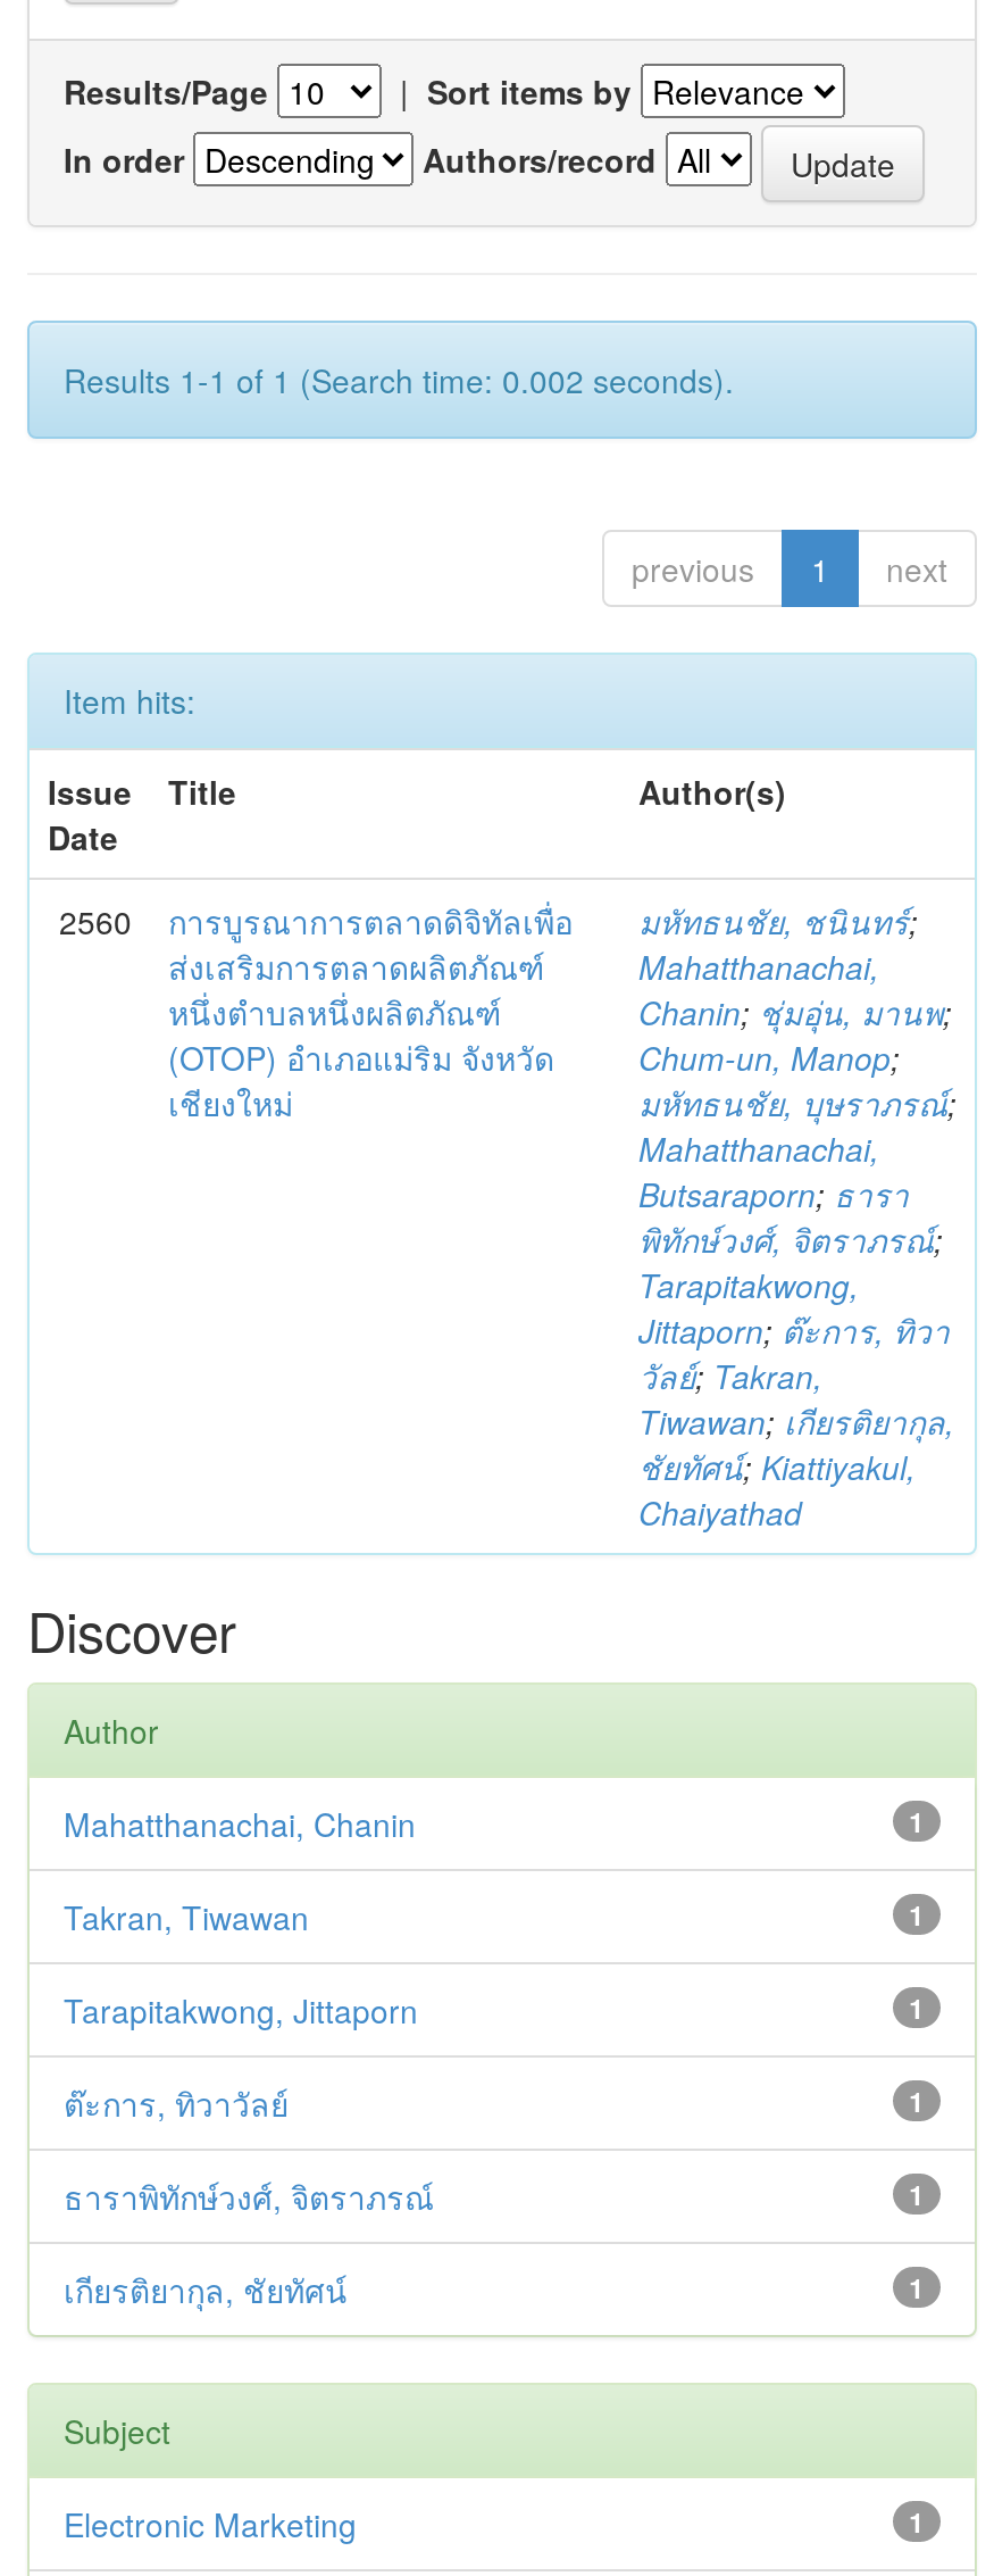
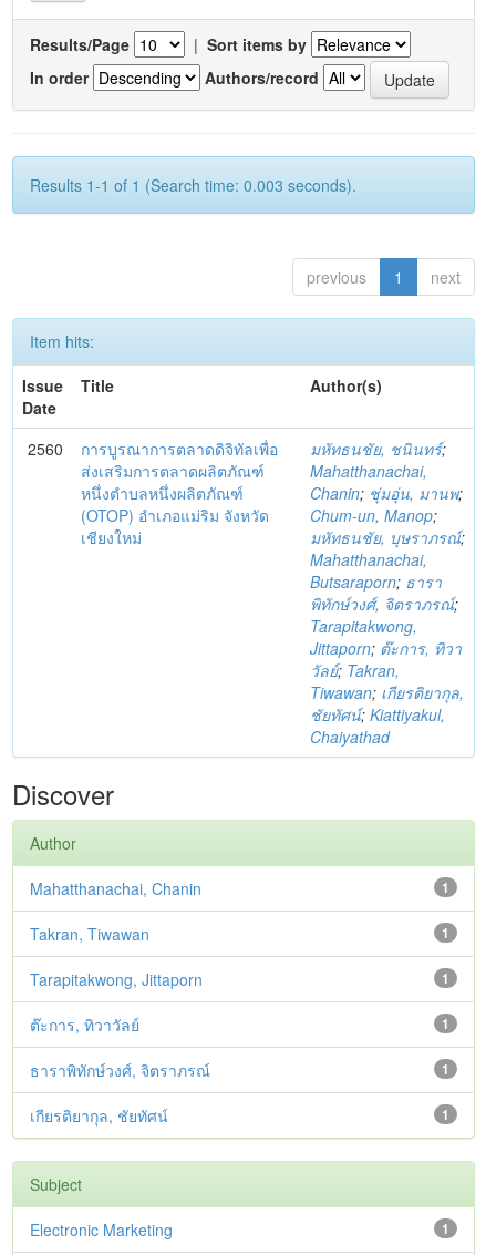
- Results 1-1 of 1 (Search time: 0.002 seconds).
+ Results 1-1 of 1 (Search time: 0.003 seconds).
